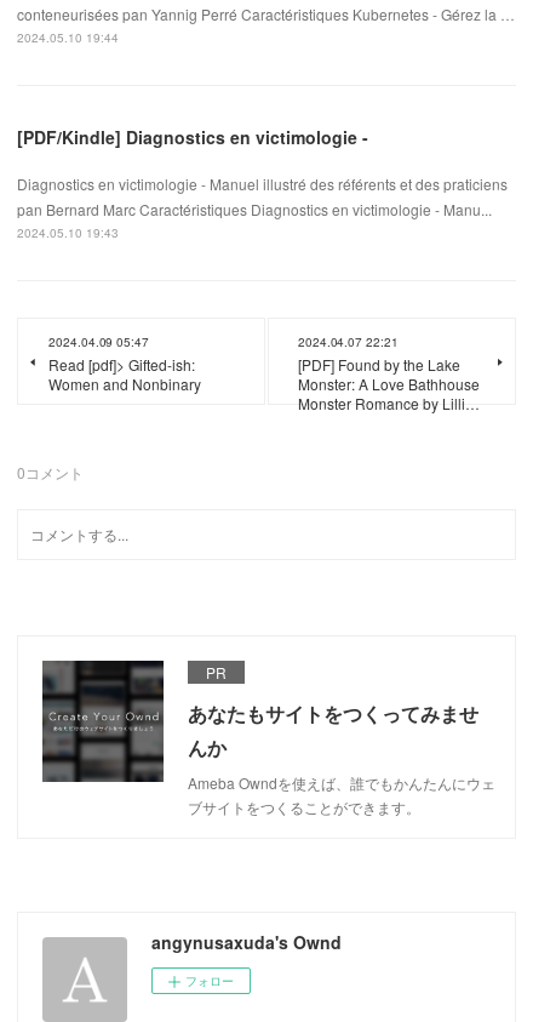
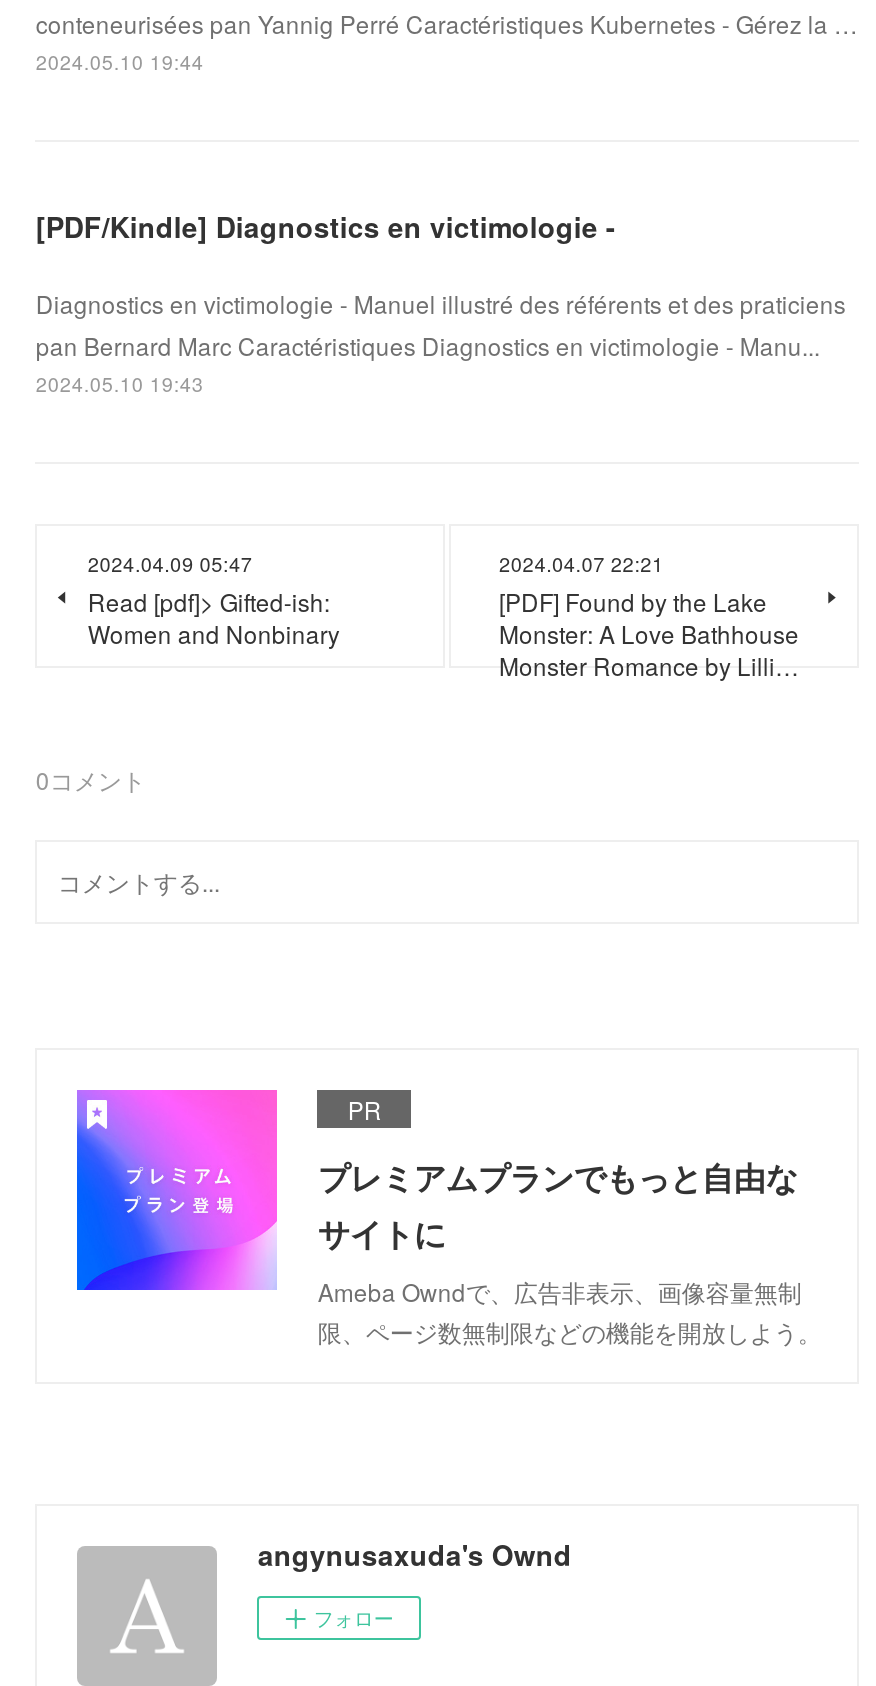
- [image]
- あなたもサイトをつくってみませ
- んか
- Ameba Owndを使えば、誰でもかんたんにウェ
- ブサイトをつくることができます。
+ [image]
+ プレミアムプランでもっと自由な
+ サイトに
+ Ameba Owndで、広告非表示、画像容量無制
+ 限、ページ数無制限などの機能を開放しよう。
